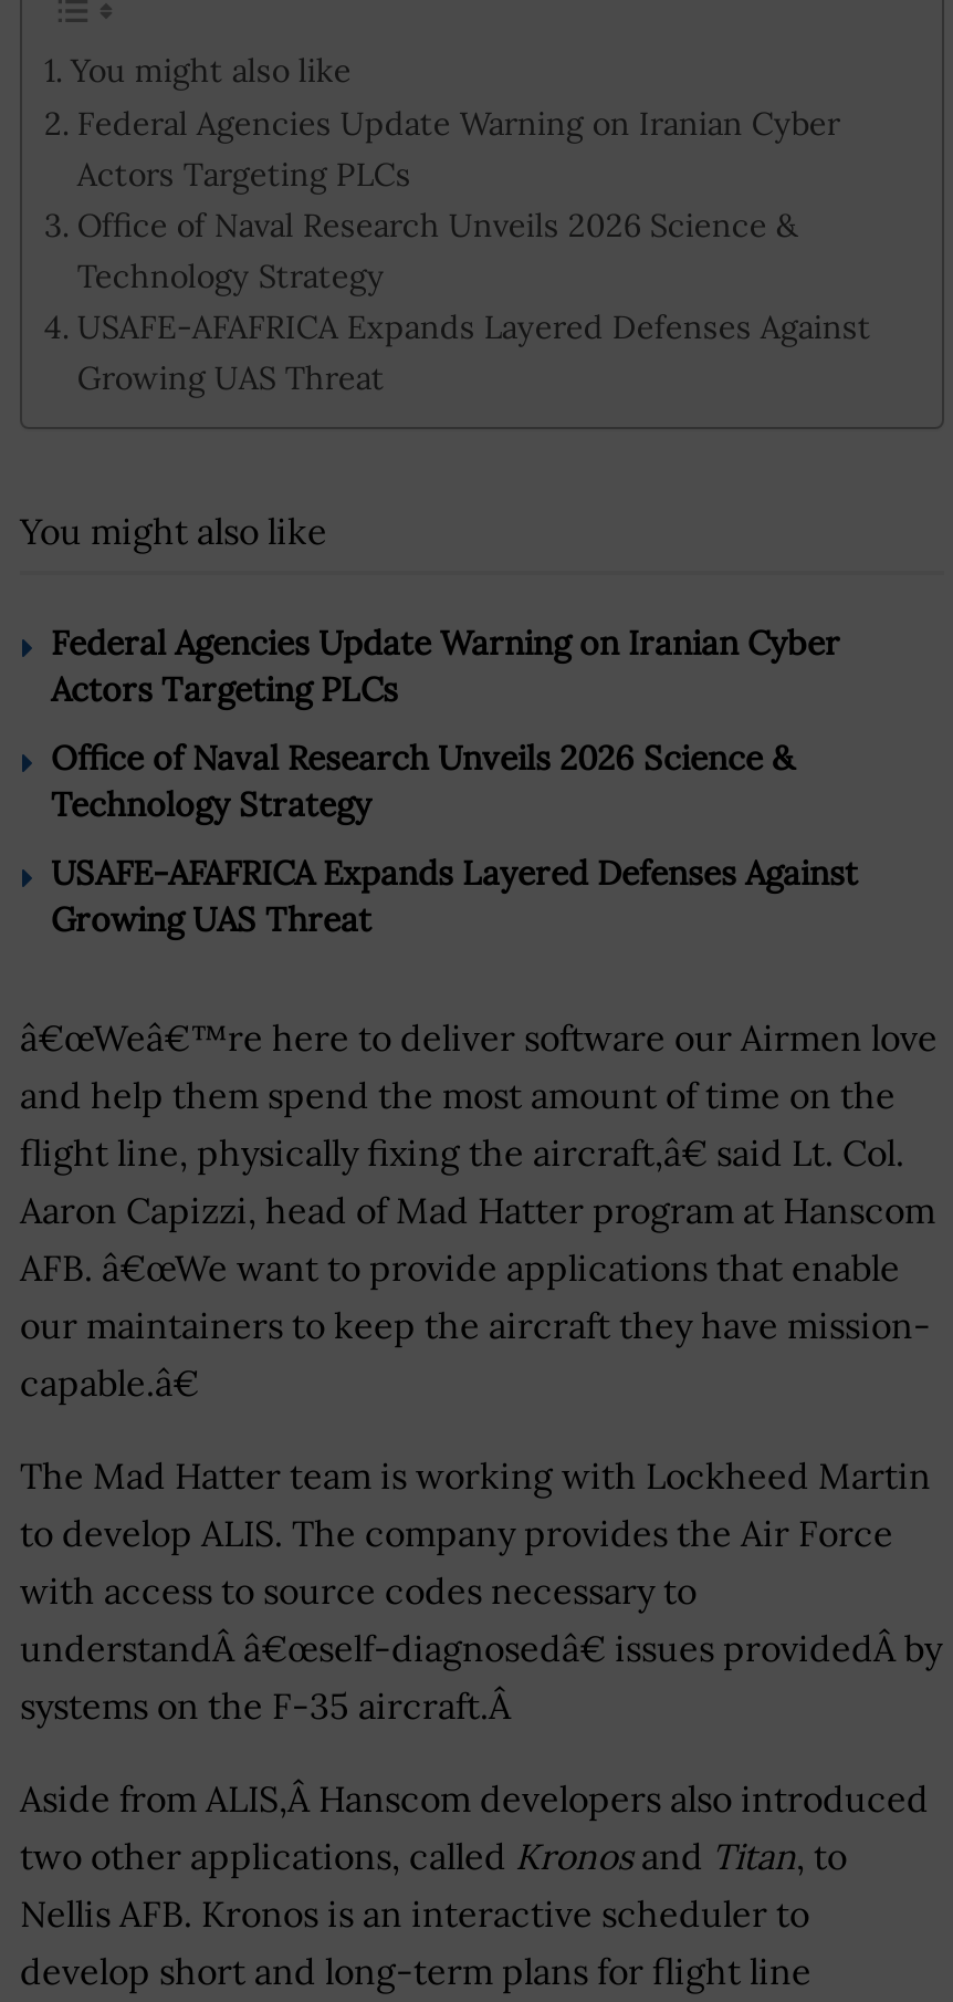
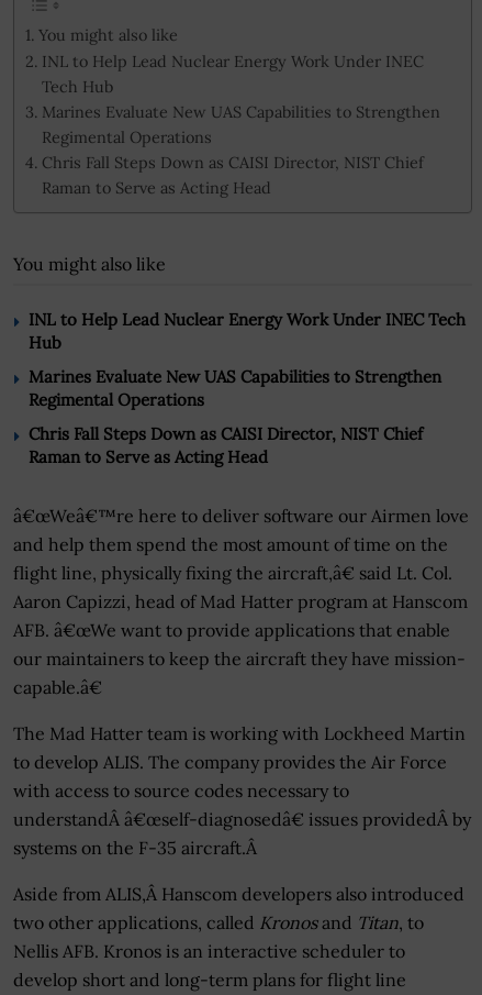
- Federal Agencies Update Warning on Iranian Cyber
- Actors Targeting PLCs
- Office of Naval Research Unveils 2026 Science &
- Technology Strategy
- USAFE-AFAFRICA Expands Layered Defenses Against
- Growing UAS Threat
+ INL to Help Lead Nuclear Energy Work Under INEC
+ Tech Hub
+ Marines Evaluate New UAS Capabilities to Strengthen
+ Regimental Operations
+ Chris Fall Steps Down as CAISI Director, NIST Chief
+ Raman to Serve as Acting Head

- Federal Agencies Update Warning on Iranian Cyber
- Actors Targeting PLCs
+ INL to Help Lead Nuclear Energy Work Under INEC Tech
+ Hub

- Office of Naval Research Unveils 2026 Science &
- Technology Strategy
+ Marines Evaluate New UAS Capabilities to Strengthen
+ Regimental Operations

- USAFE-AFAFRICA Expands Layered Defenses Against
- Growing UAS Threat
+ Chris Fall Steps Down as CAISI Director, NIST Chief
+ Raman to Serve as Acting Head
